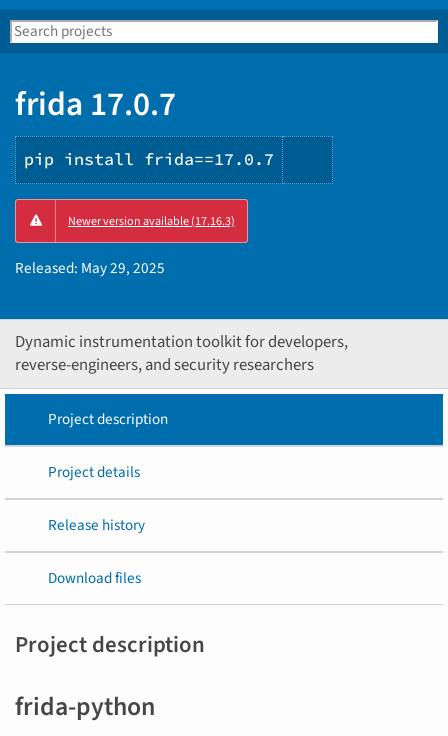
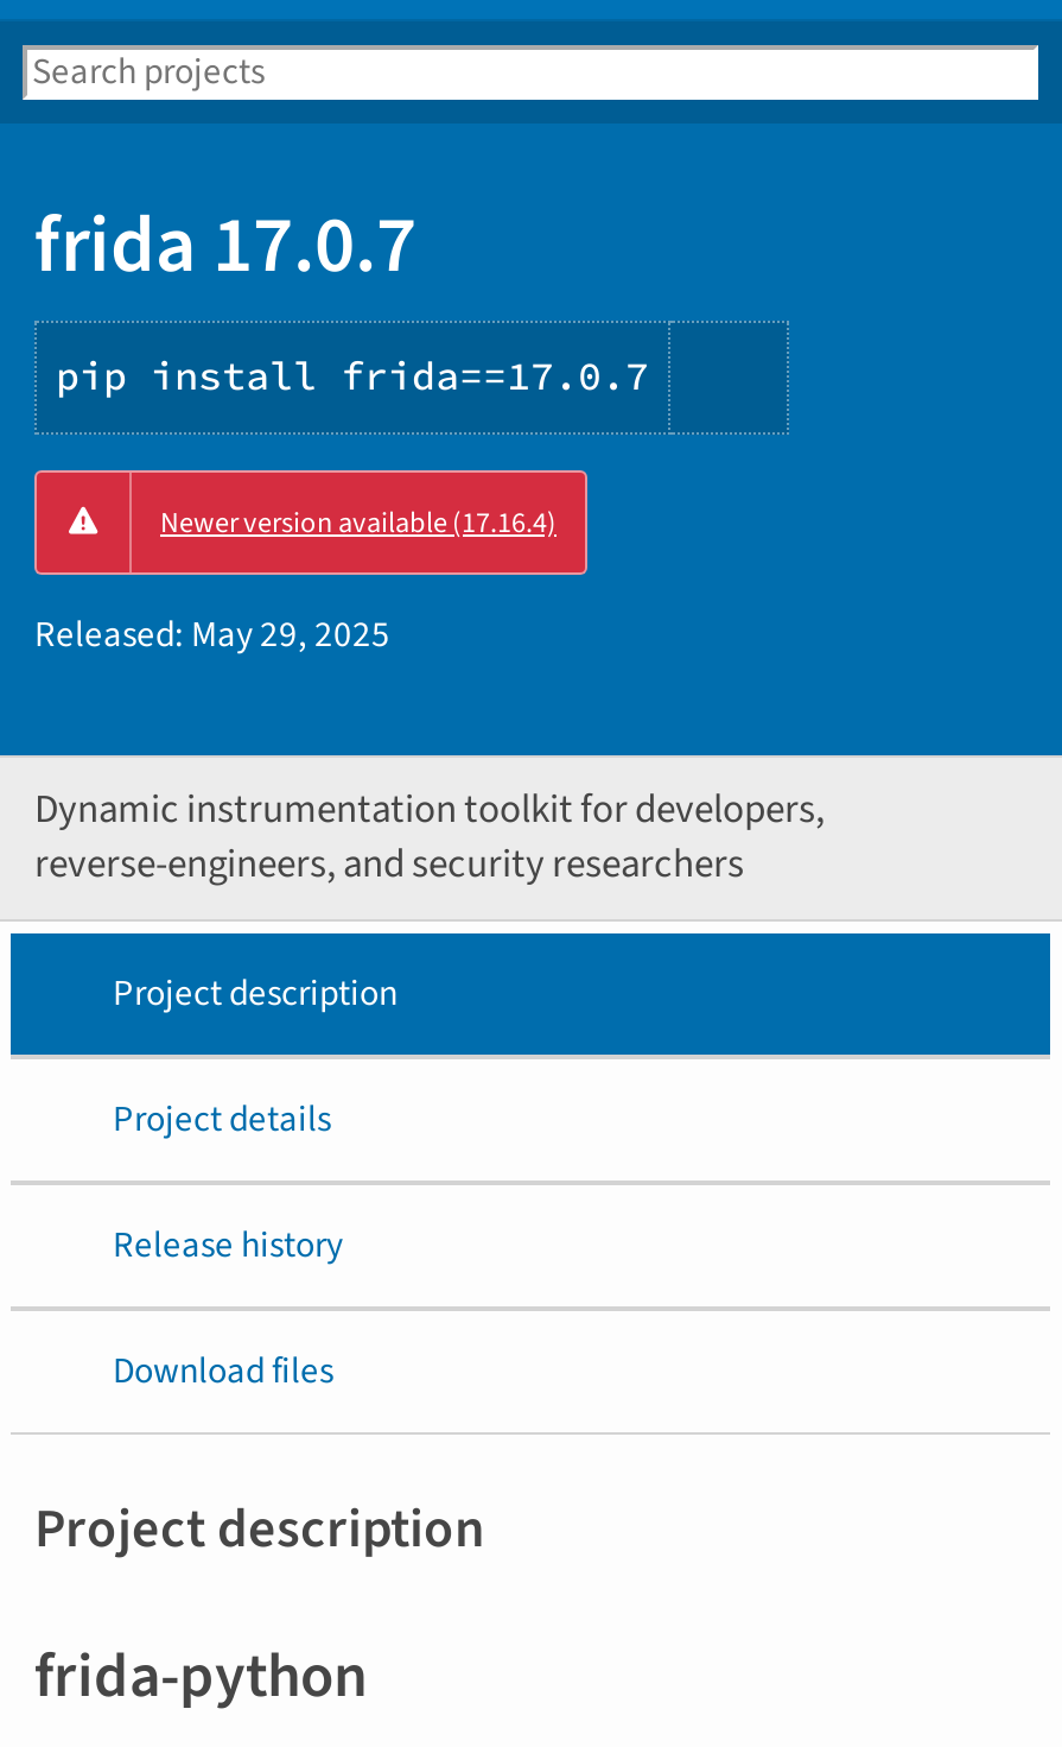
- Newer version available (17.16.3)
+ Newer version available (17.16.4)
